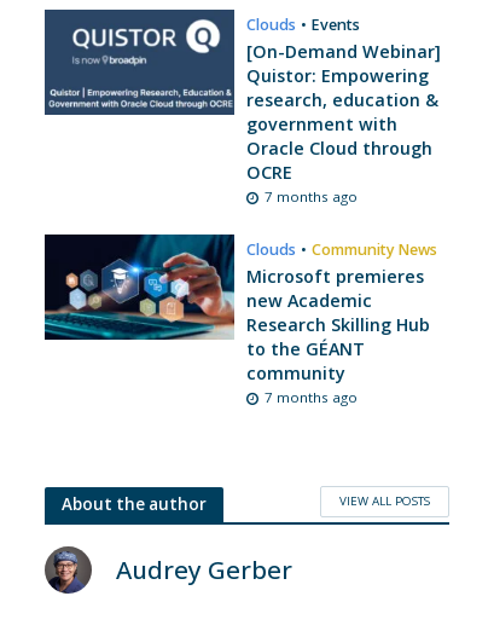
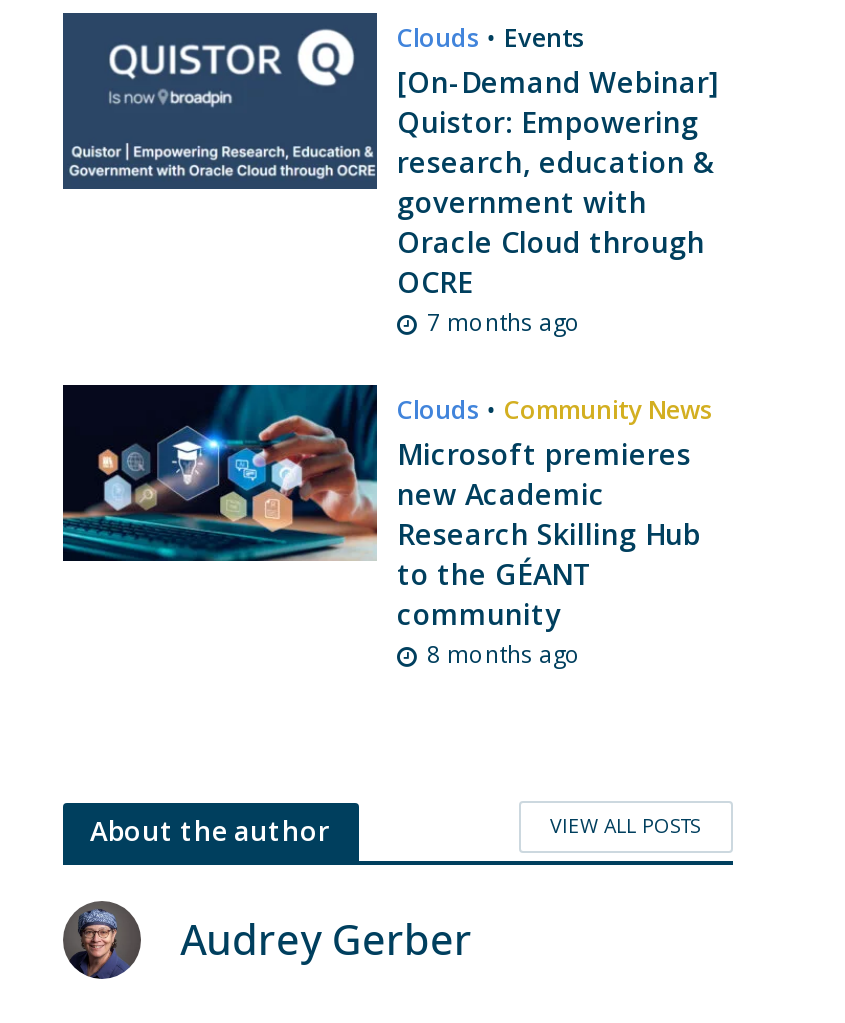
- 7 months ago
+ 8 months ago
